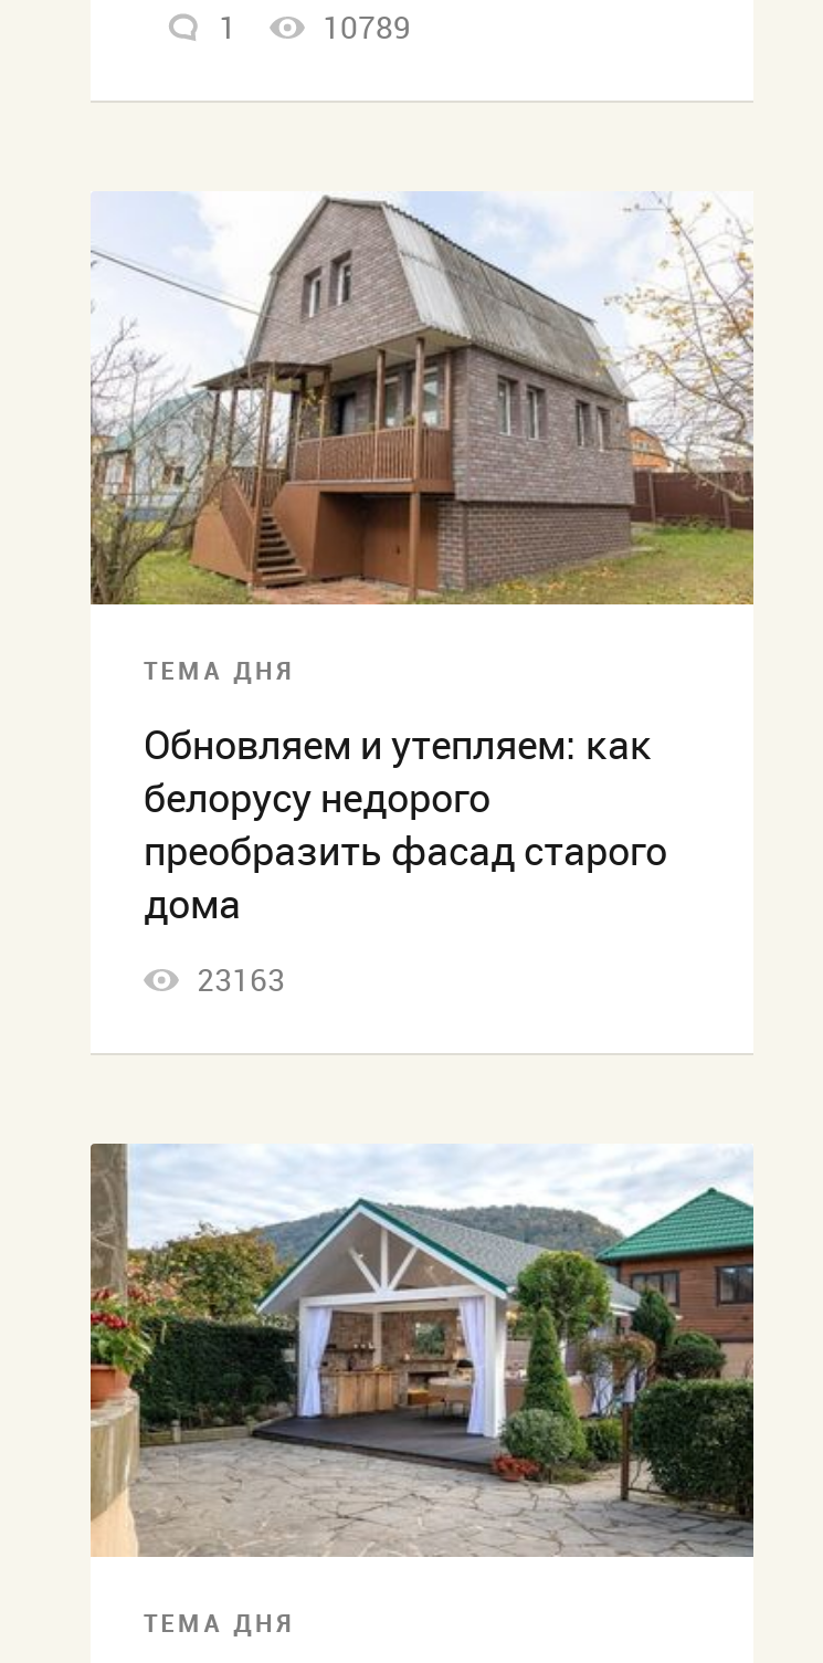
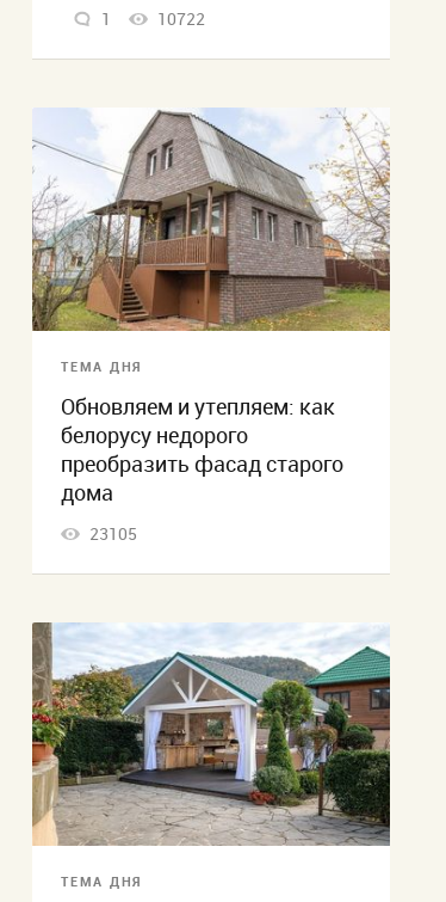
- 10789
+ 10722

- 23163
+ 23105
